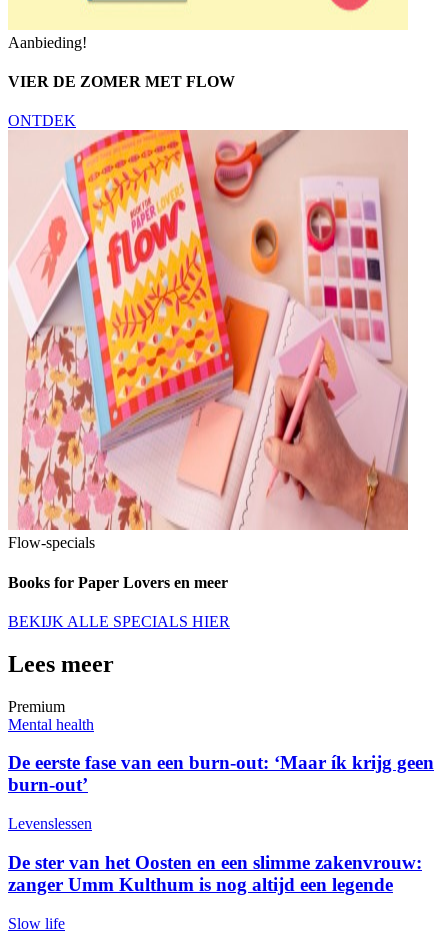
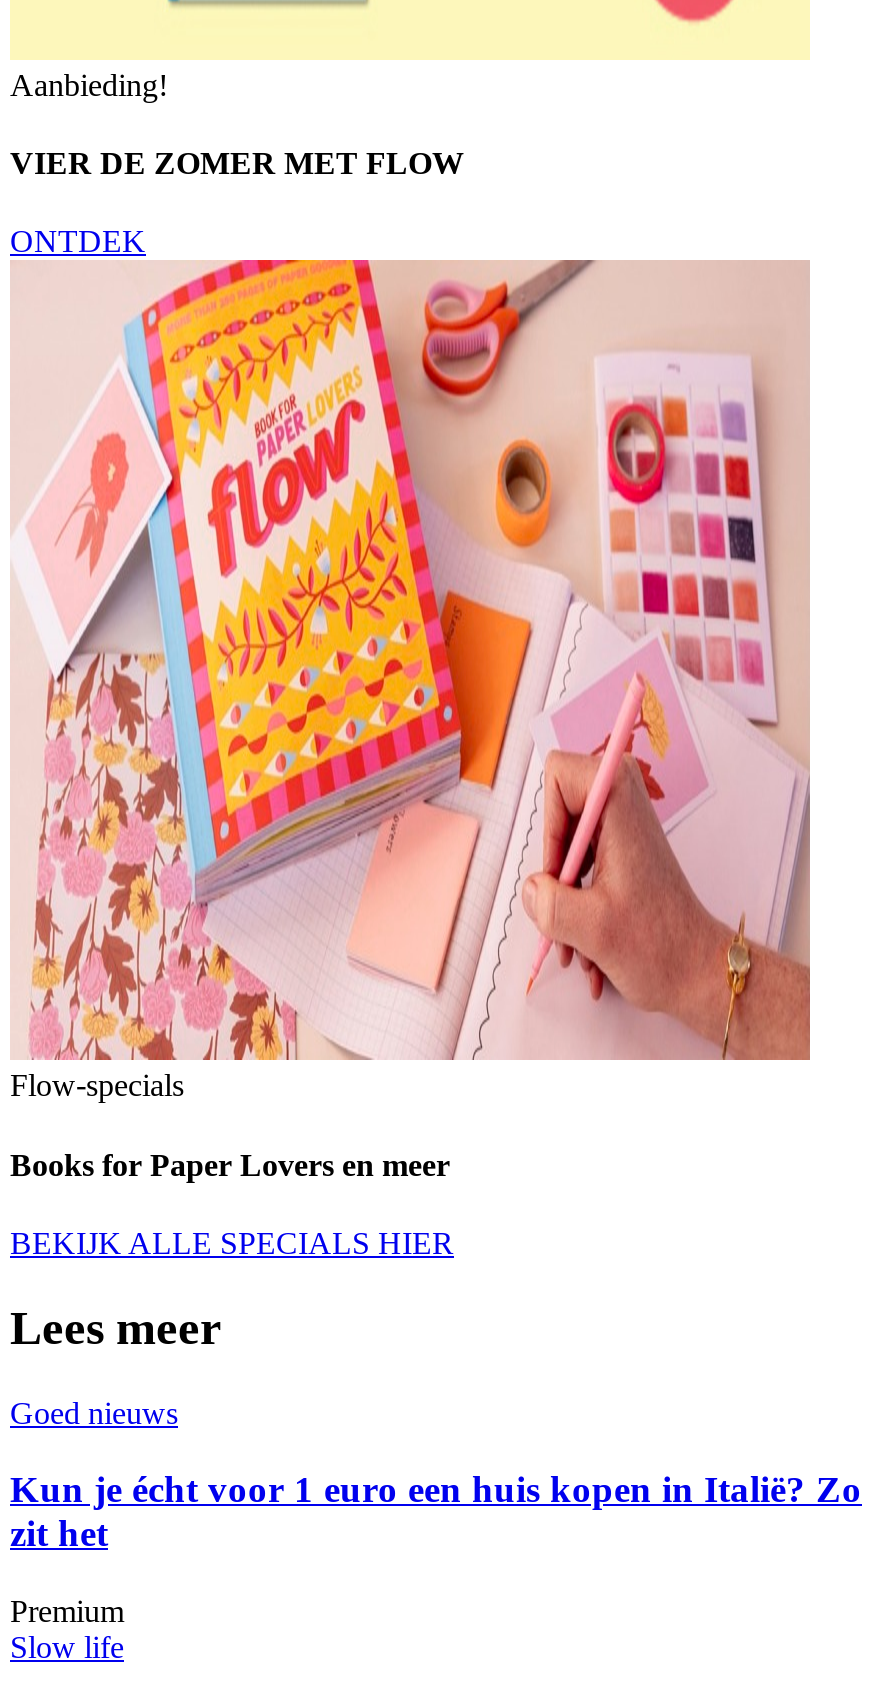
+ Goed nieuws
+ Kun je écht voor 1 euro een huis kopen in Italië? Zo
+ zit het

moved down: Premium

- Mental health
- De eerste fase van een burn-out: ‘Maar ík krijg geen
- burn-out’
- Levenslessen
- De ster van het Oosten en een slimme zakenvrouw:
- zanger Umm Kulthum is nog altijd een legende
